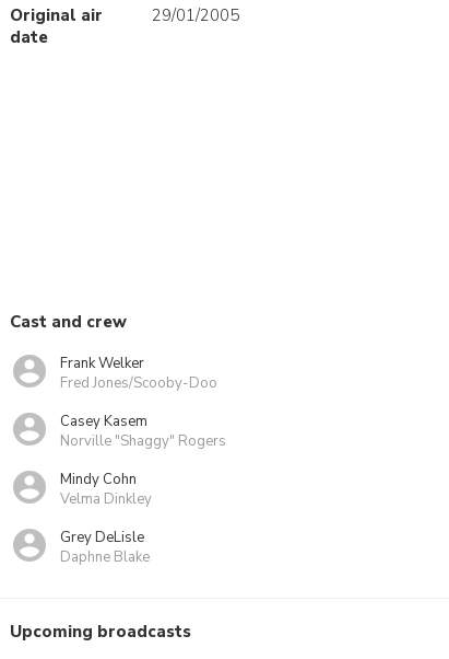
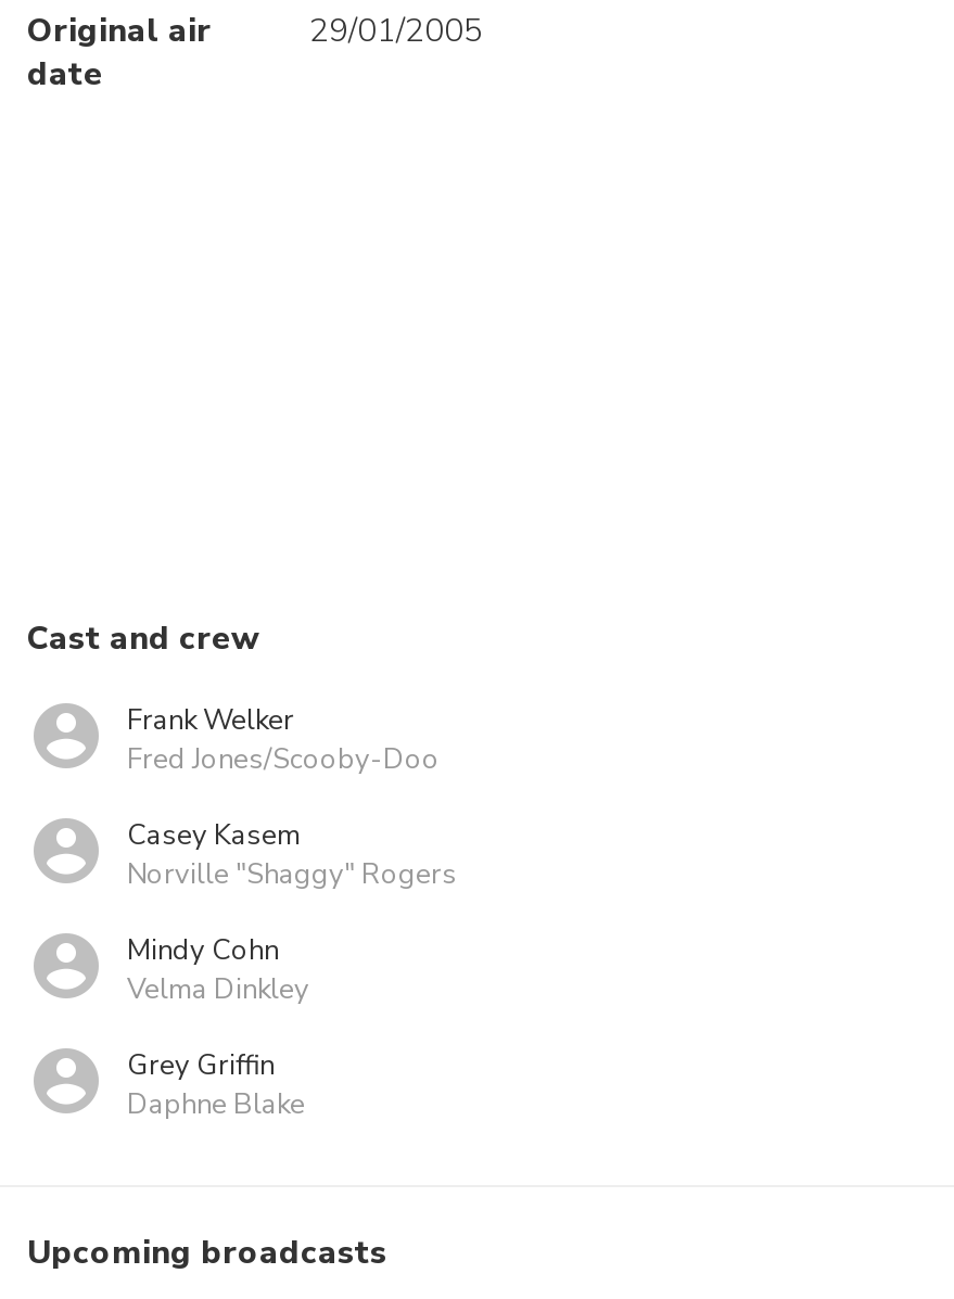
- Grey DeLisle
+ Grey Griffin
